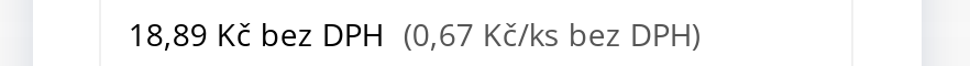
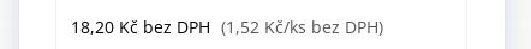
- 18,89 Kč bez DPH (0,67 Kč/ks bez DPH)
+ 18,20 Kč bez DPH (1,52 Kč/ks bez DPH)
